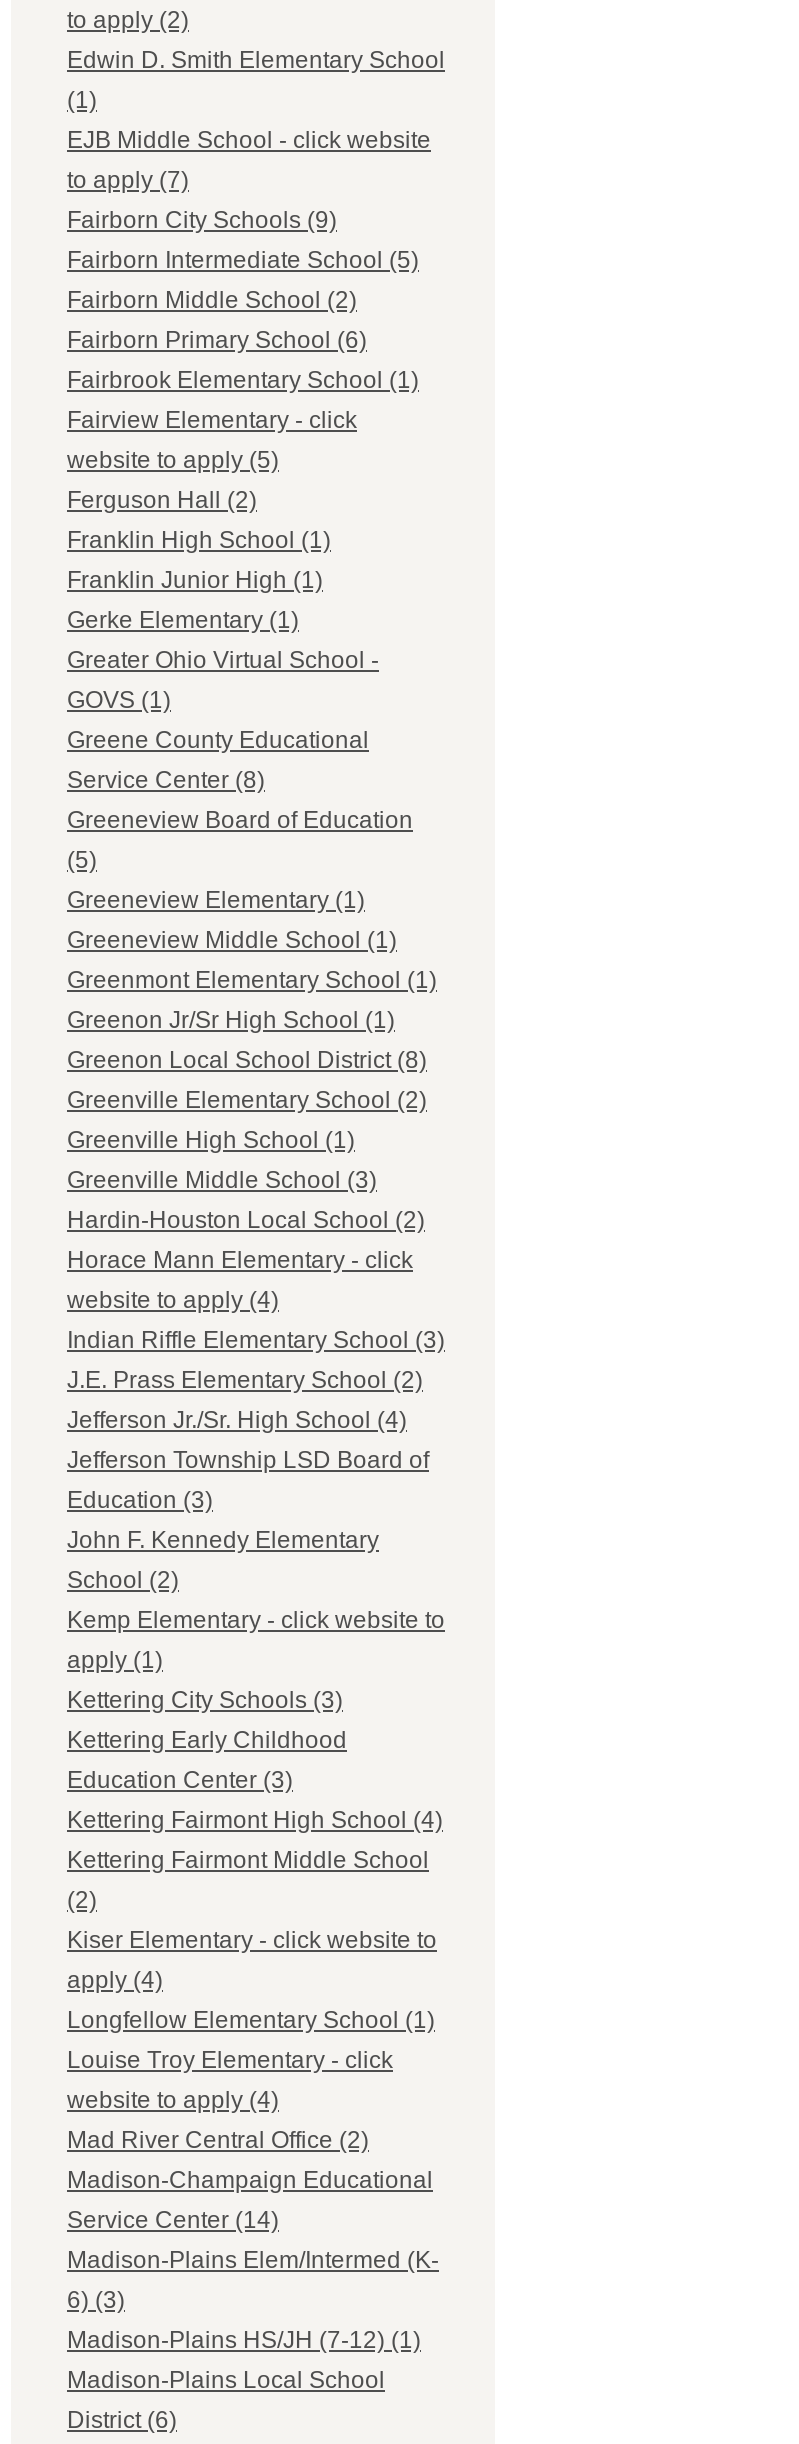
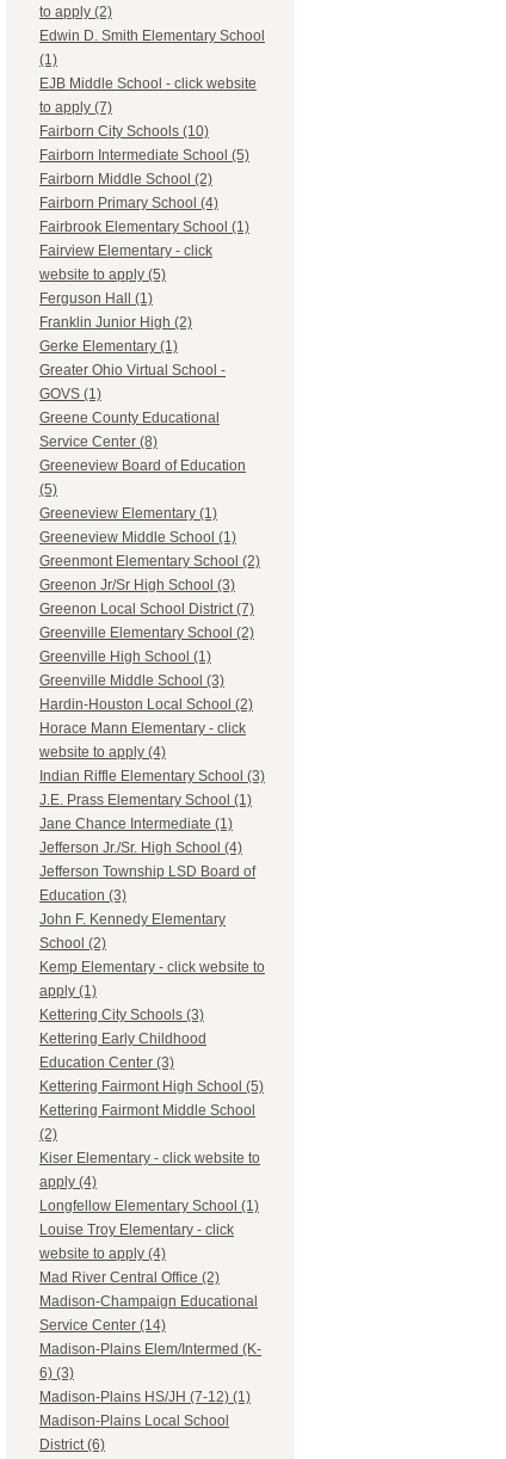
- Fairborn City Schools (9)
+ Fairborn City Schools (10)

- Fairborn Primary School (6)
+ Fairborn Primary School (4)

- Ferguson Hall (2)
- Franklin High School (1)
- Franklin Junior High (1)
+ Ferguson Hall (1)
+ Franklin Junior High (2)

moved up: Gerke Elementary (1) | Greater Ohio Virtual School - | GOVS (1) | Greene County Educational | Service Center (8) | Greeneview Board of Education | Greeneview Elementary (1) | Greeneview Middle School (1)

- Greenmont Elementary School (1)
+ Greenmont Elementary School (2)

- Greenon Jr/Sr High School (1)
+ Greenon Jr/Sr High School (3)

- Greenon Local School District (8)
+ Greenon Local School District (7)

moved up: Greenville Elementary School (2) | Greenville High School (1) | Greenville Middle School (3) | Hardin-Houston Local School (2) | Horace Mann Elementary - click | website to apply (4) | Indian Riffle Elementary School (3)

- J.E. Prass Elementary School (2)
+ J.E. Prass Elementary School (1)
+ Jane Chance Intermediate (1)

- Kettering Fairmont High School (4)
+ Kettering Fairmont High School (5)
